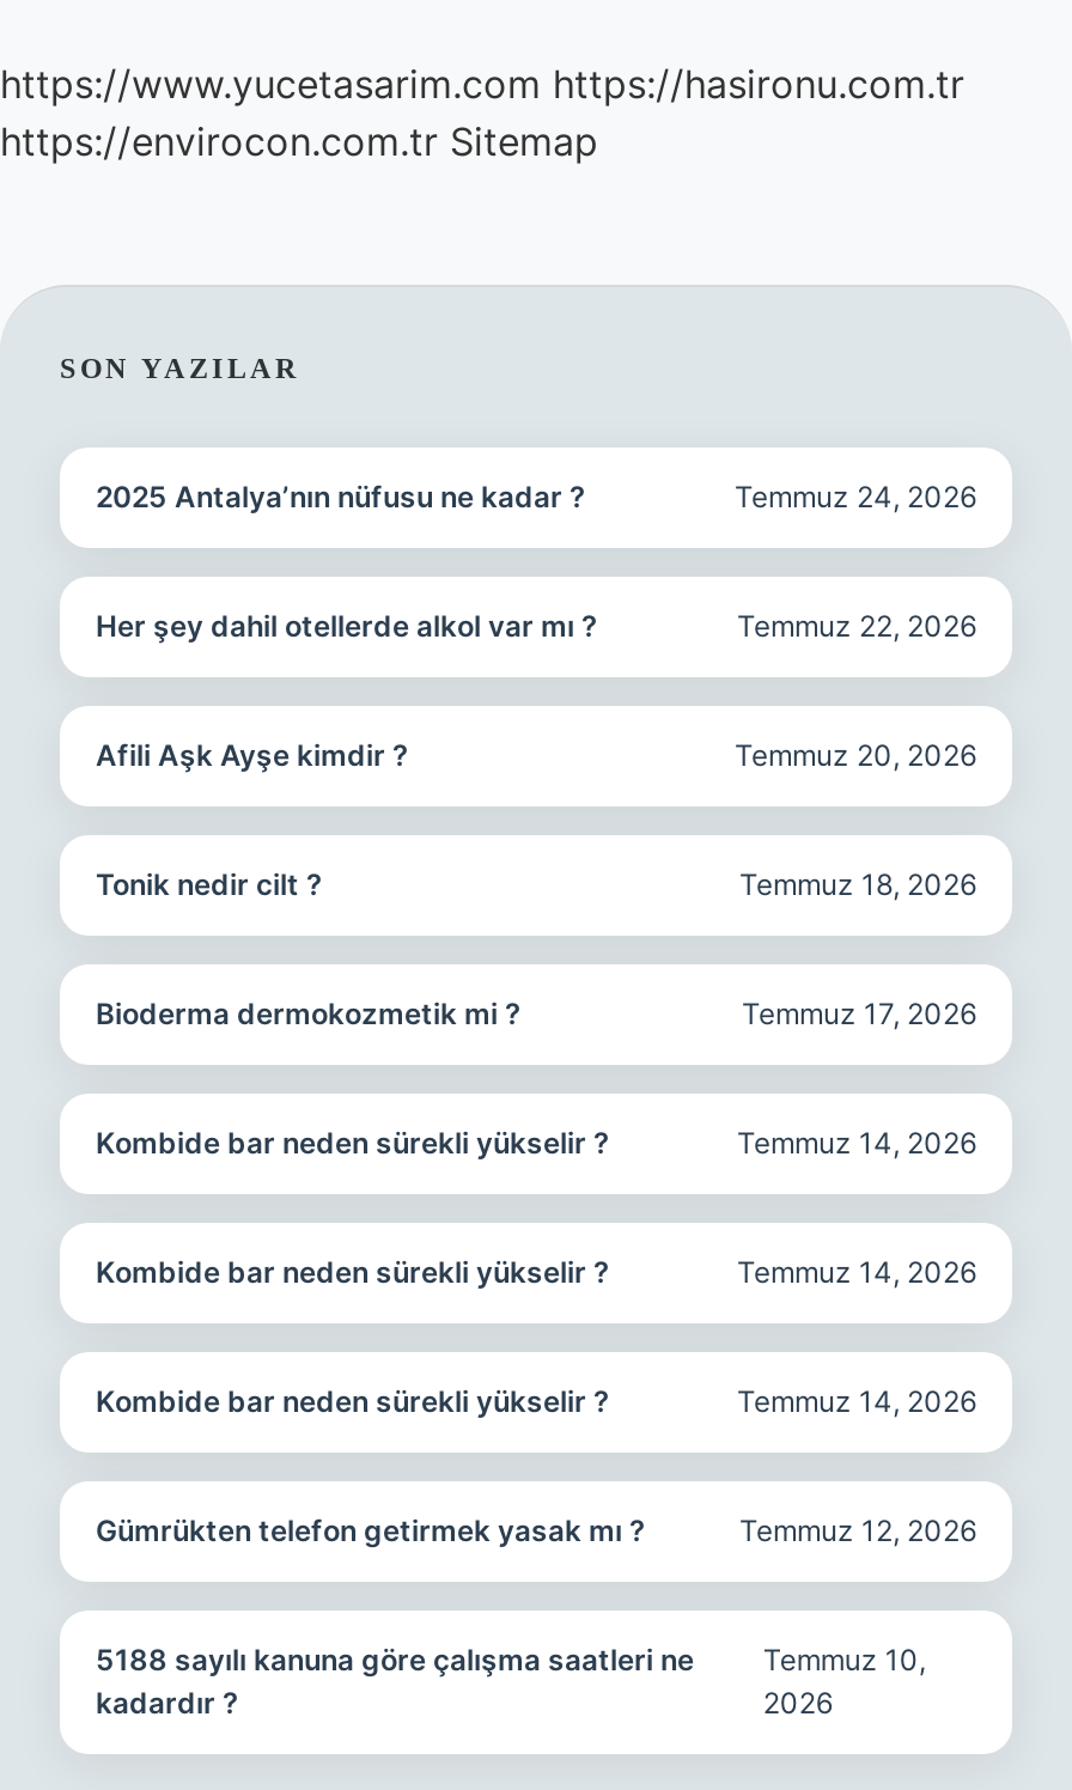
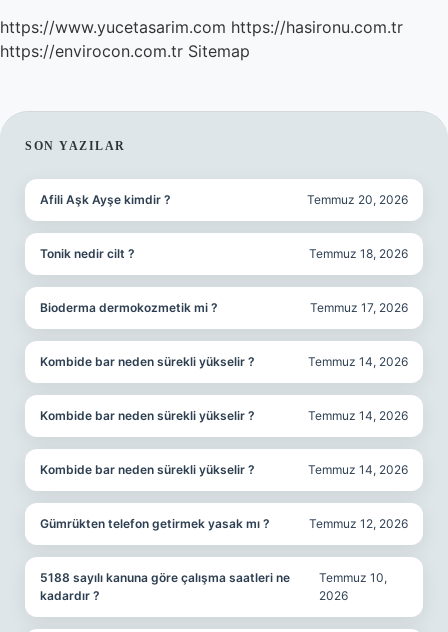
- 2025 Antalya’nın nüfusu ne kadar ?
- Temmuz 24, 2026

- Her şey dahil otellerde alkol var mı ?
- Temmuz 22, 2026
